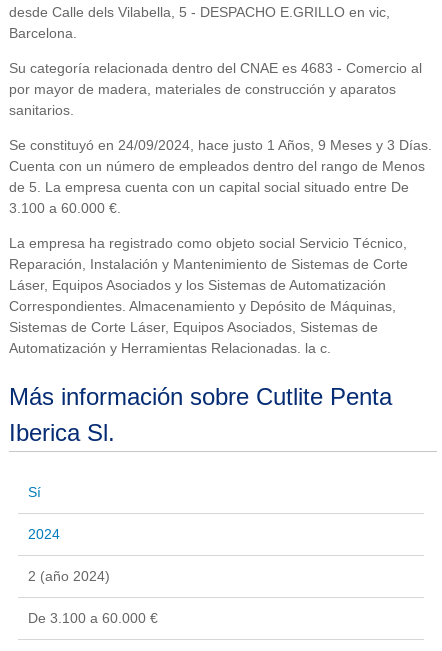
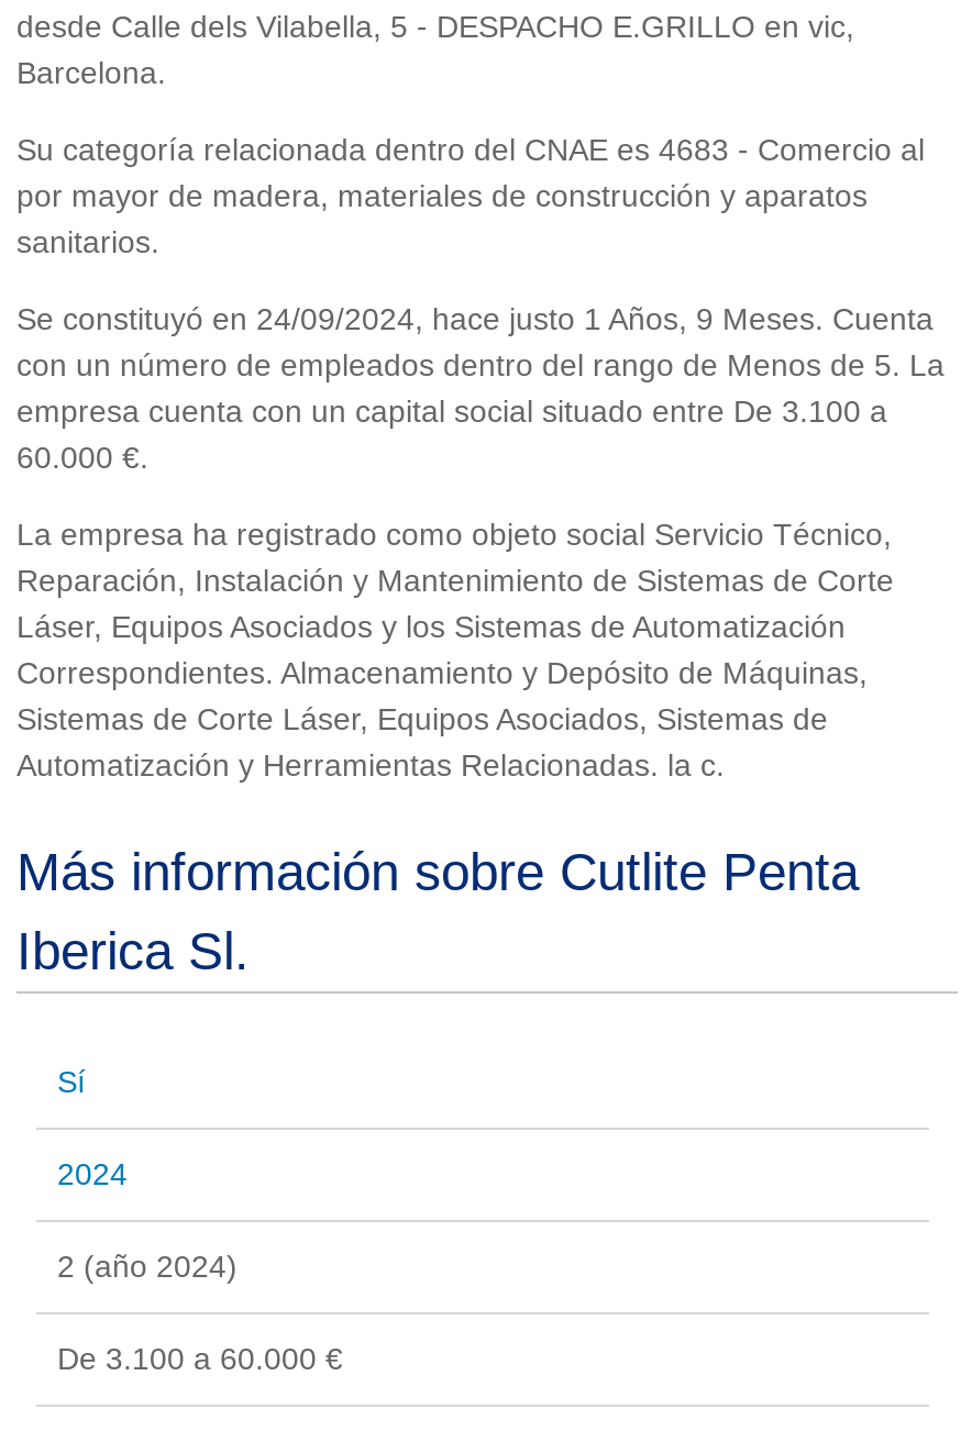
- Se constituyó en 24/09/2024, hace justo 1 Años, 9 Meses y 3 Días.
- Cuenta con un número de empleados dentro del rango de Menos
- de 5. La empresa cuenta con un capital social situado entre De
- 3.100 a 60.000 €.
+ Se constituyó en 24/09/2024, hace justo 1 Años, 9 Meses. Cuenta
+ con un número de empleados dentro del rango de Menos de 5. La
+ empresa cuenta con un capital social situado entre De 3.100 a
+ 60.000 €.
